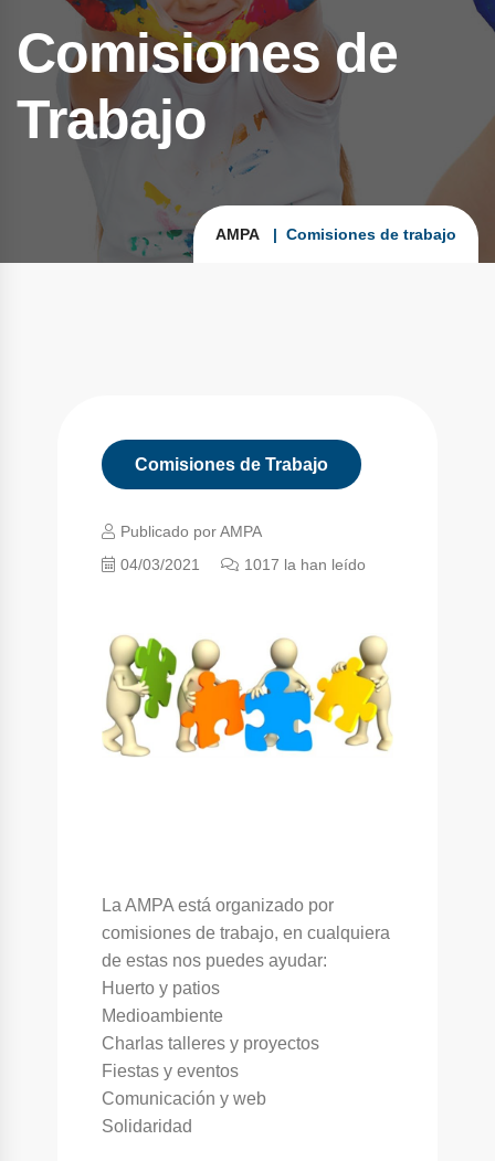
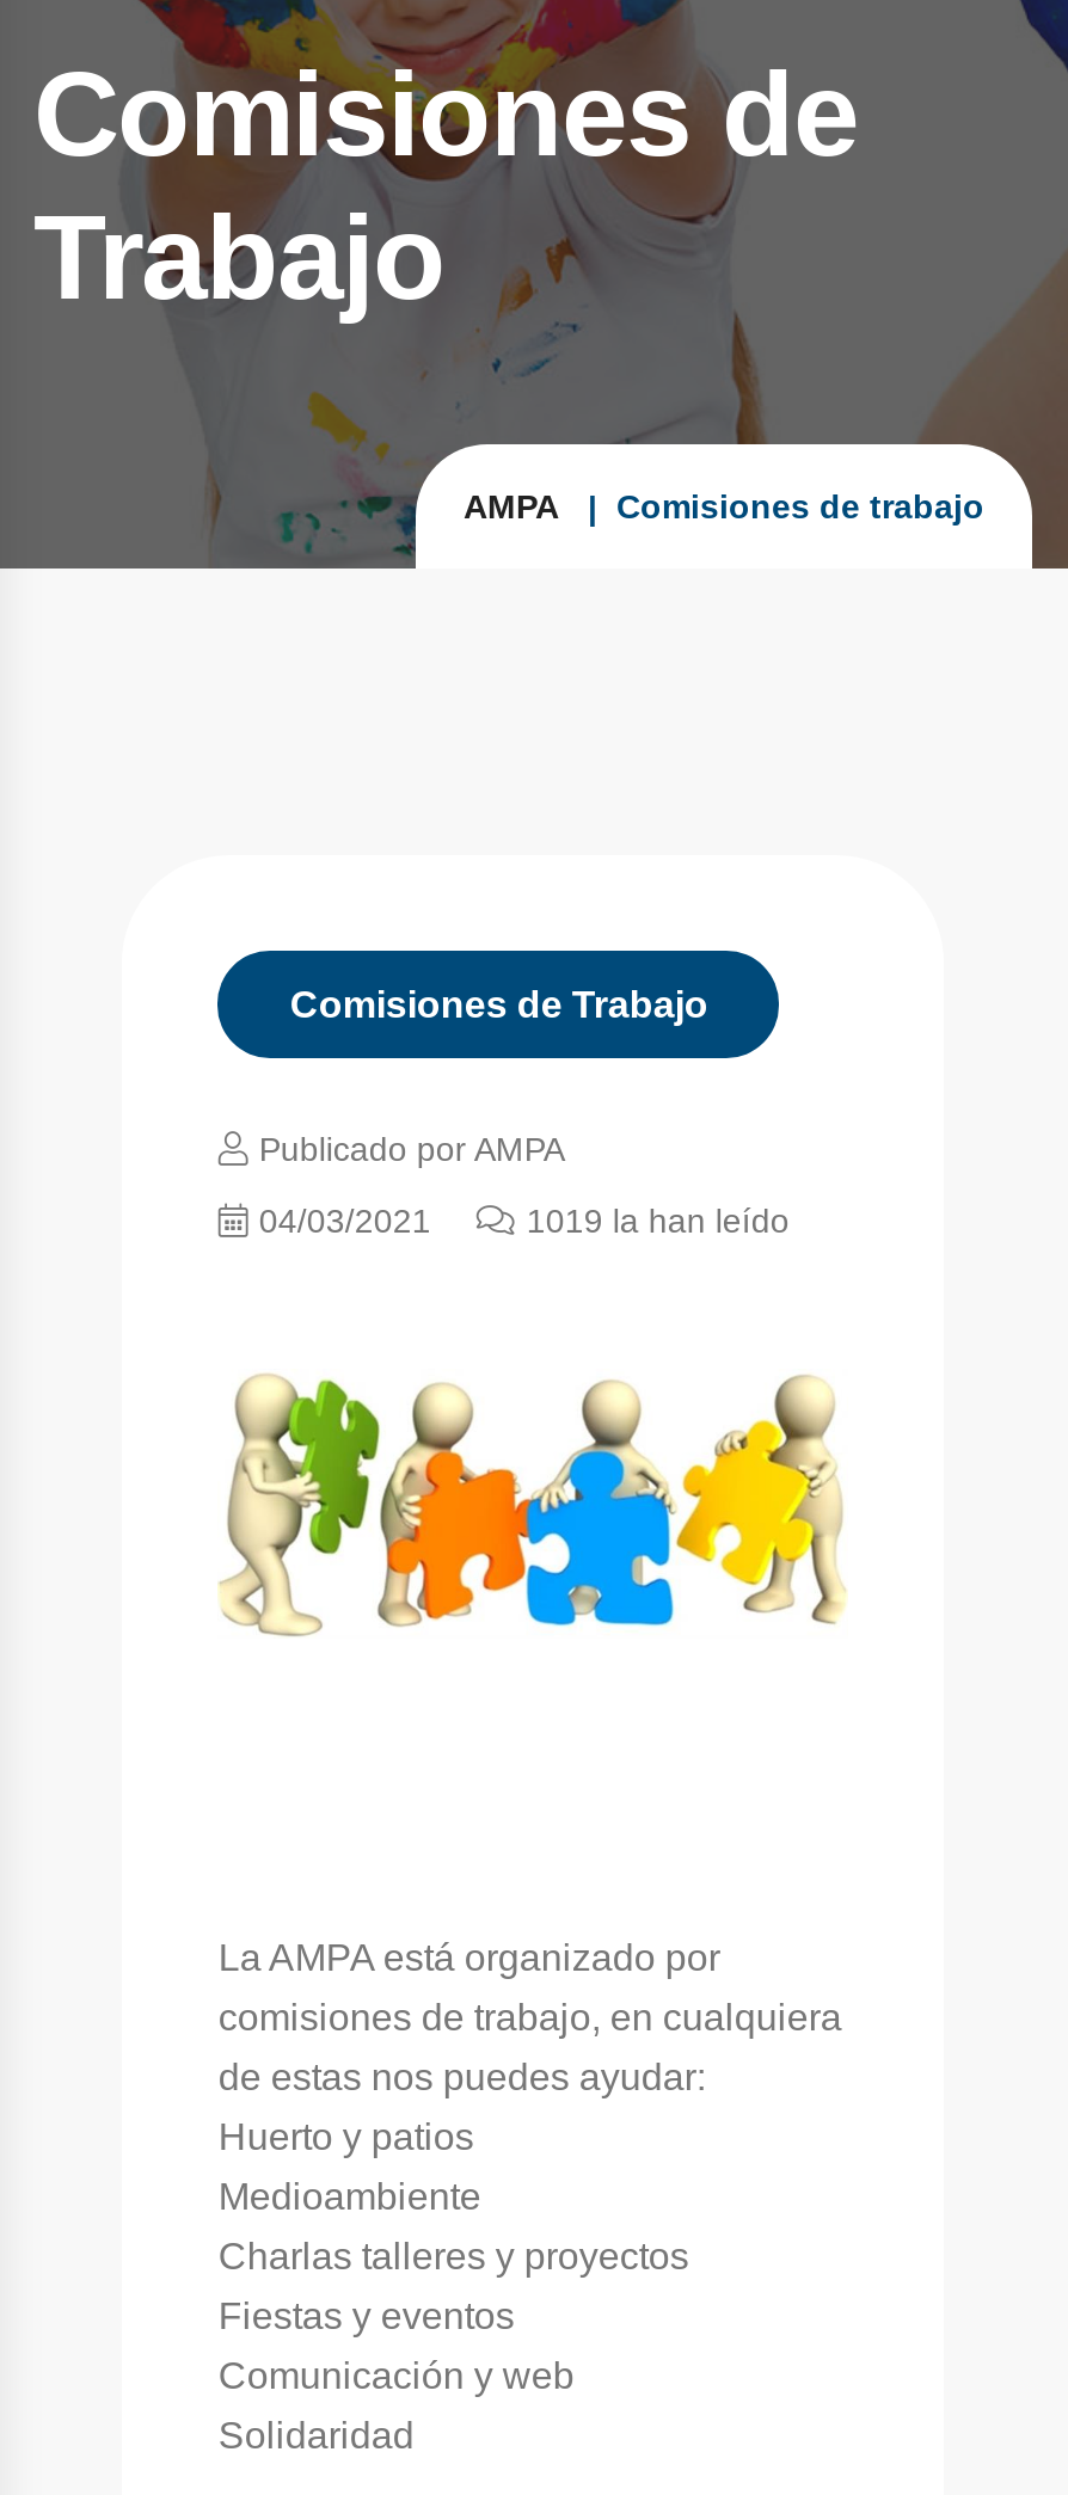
- 1017 la han leído
+ 1019 la han leído
